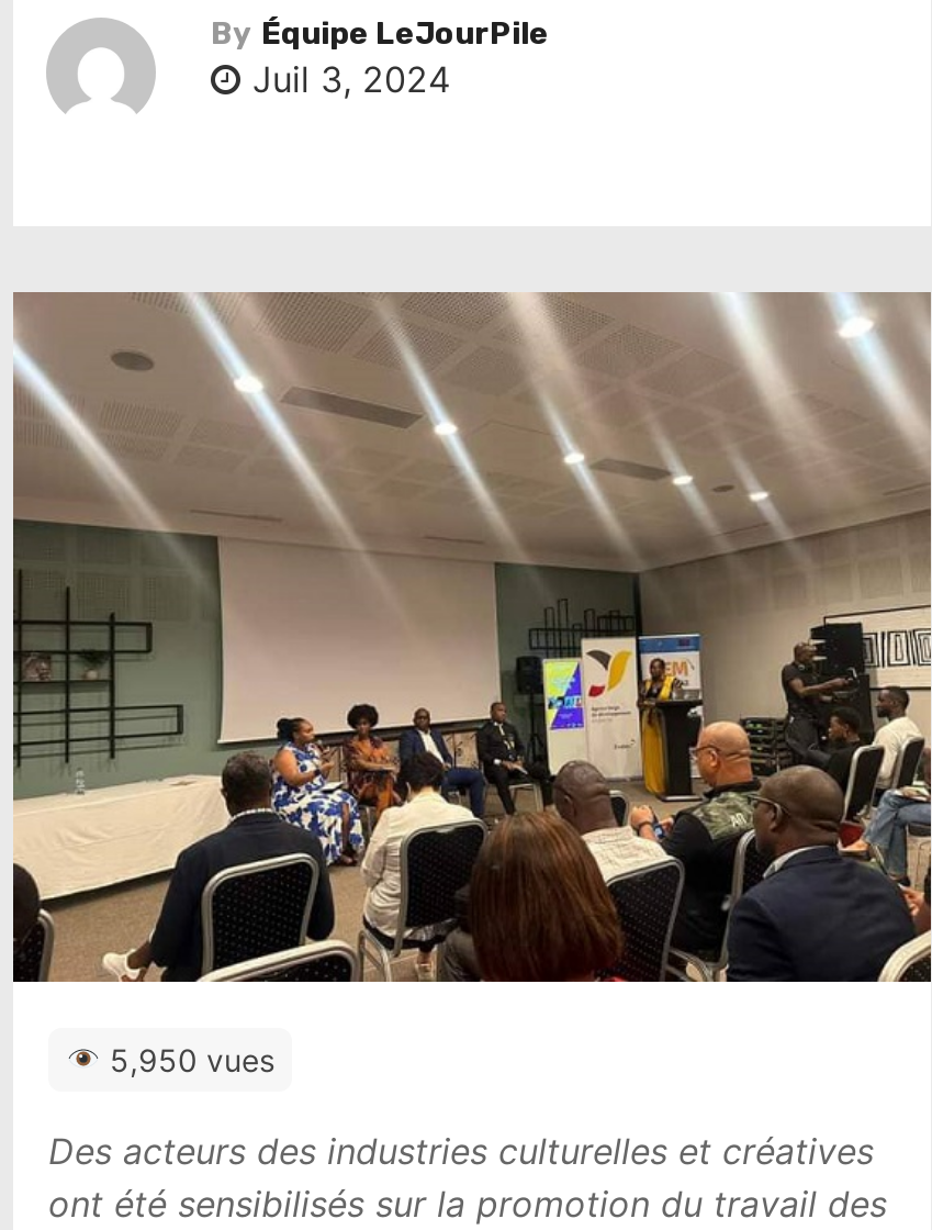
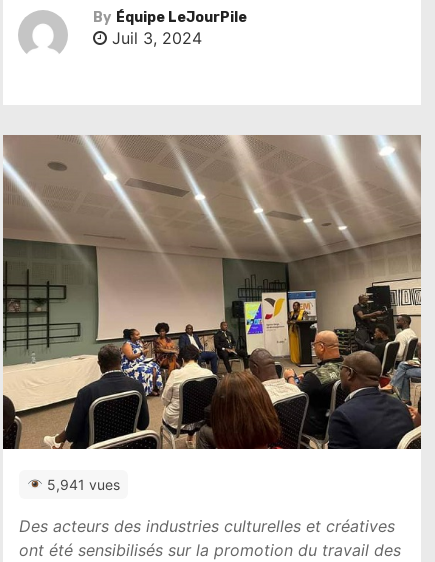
- 5,950 vues
+ 5,941 vues
